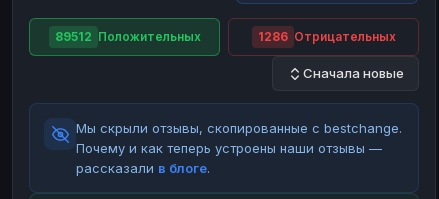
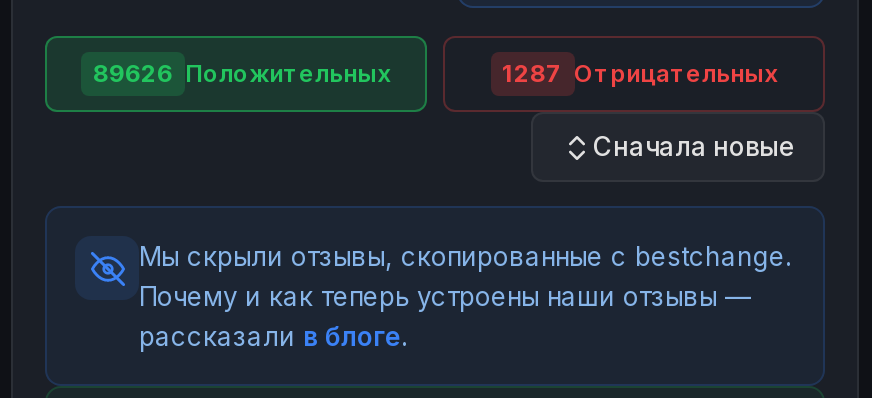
- 89512 Положительных
+ 89626 Положительных

- 1286 Отрицательных
+ 1287 Отрицательных
